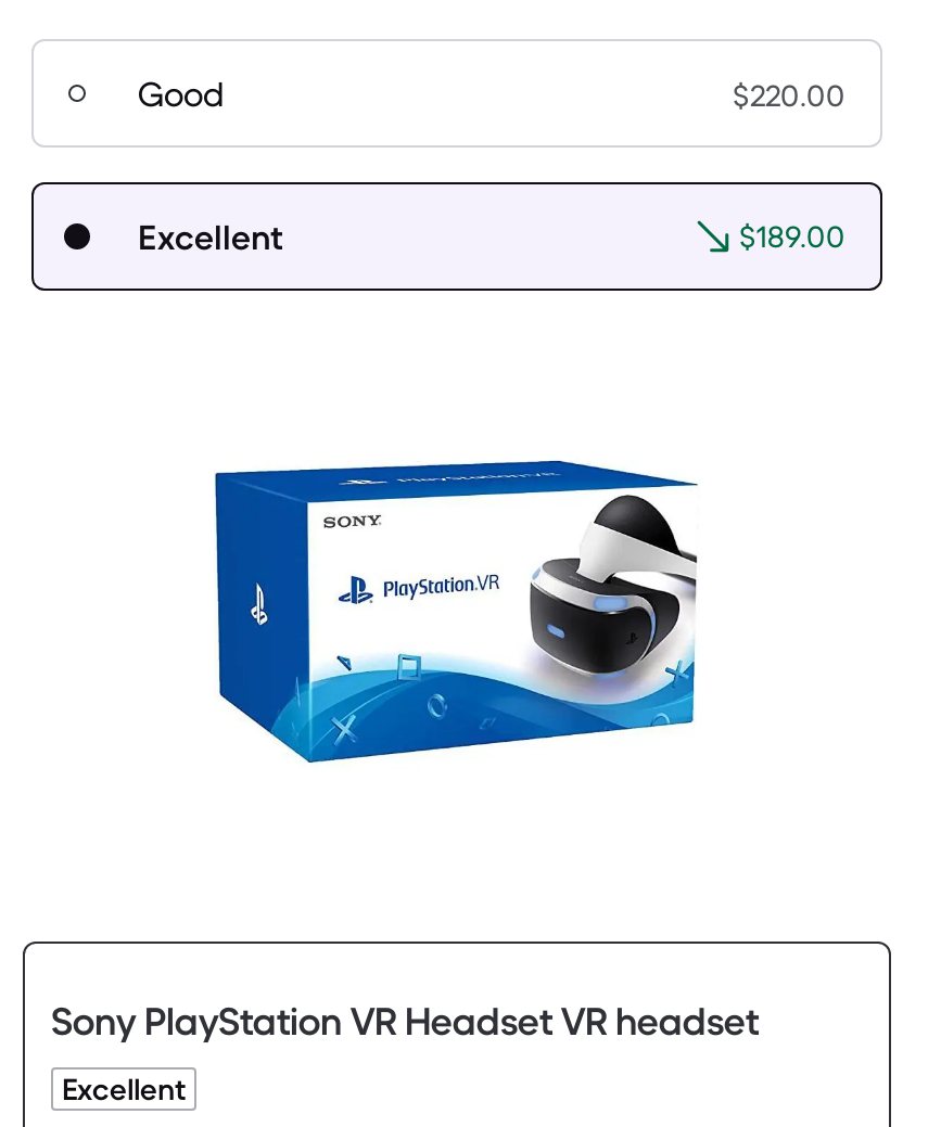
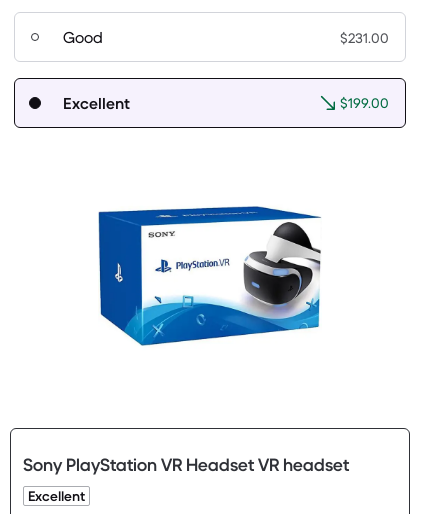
- $220.00
+ $231.00

- $189.00
+ $199.00
